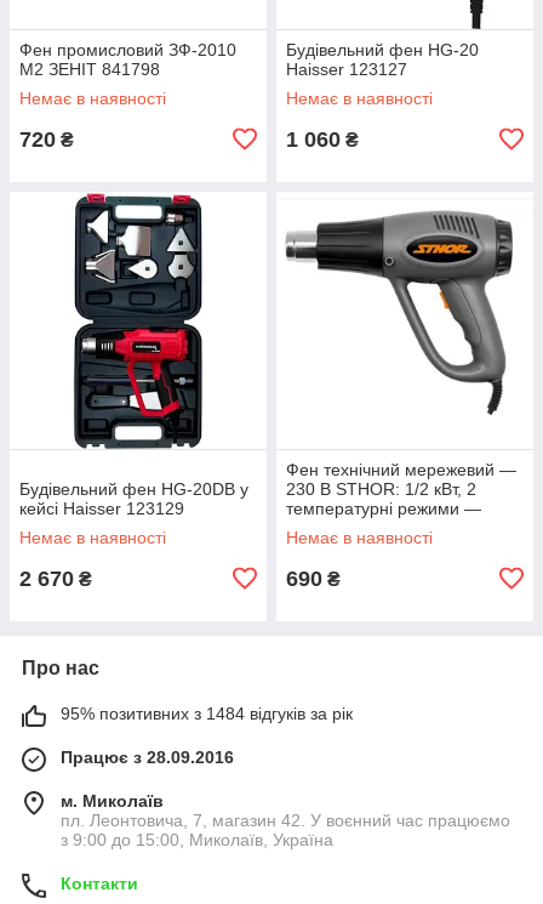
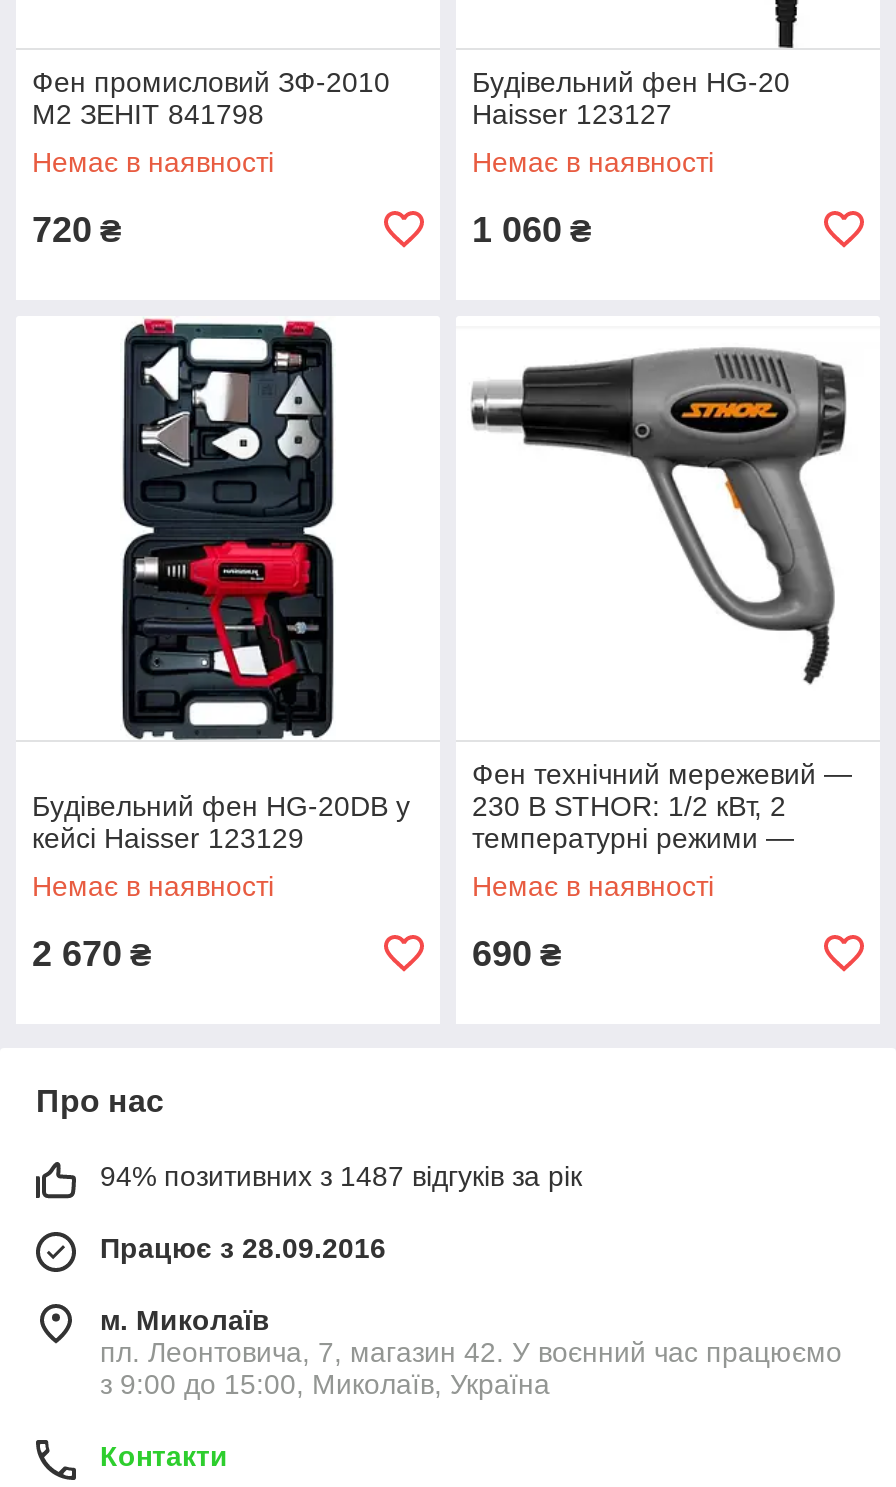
- 95% позитивних з 1484 відгуків за рік
+ 94% позитивних з 1487 відгуків за рік
